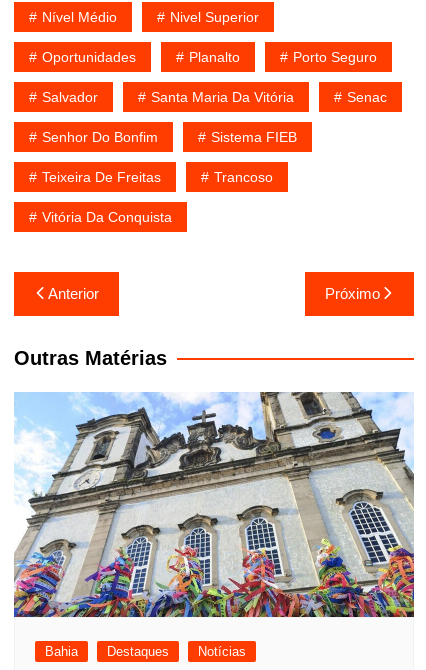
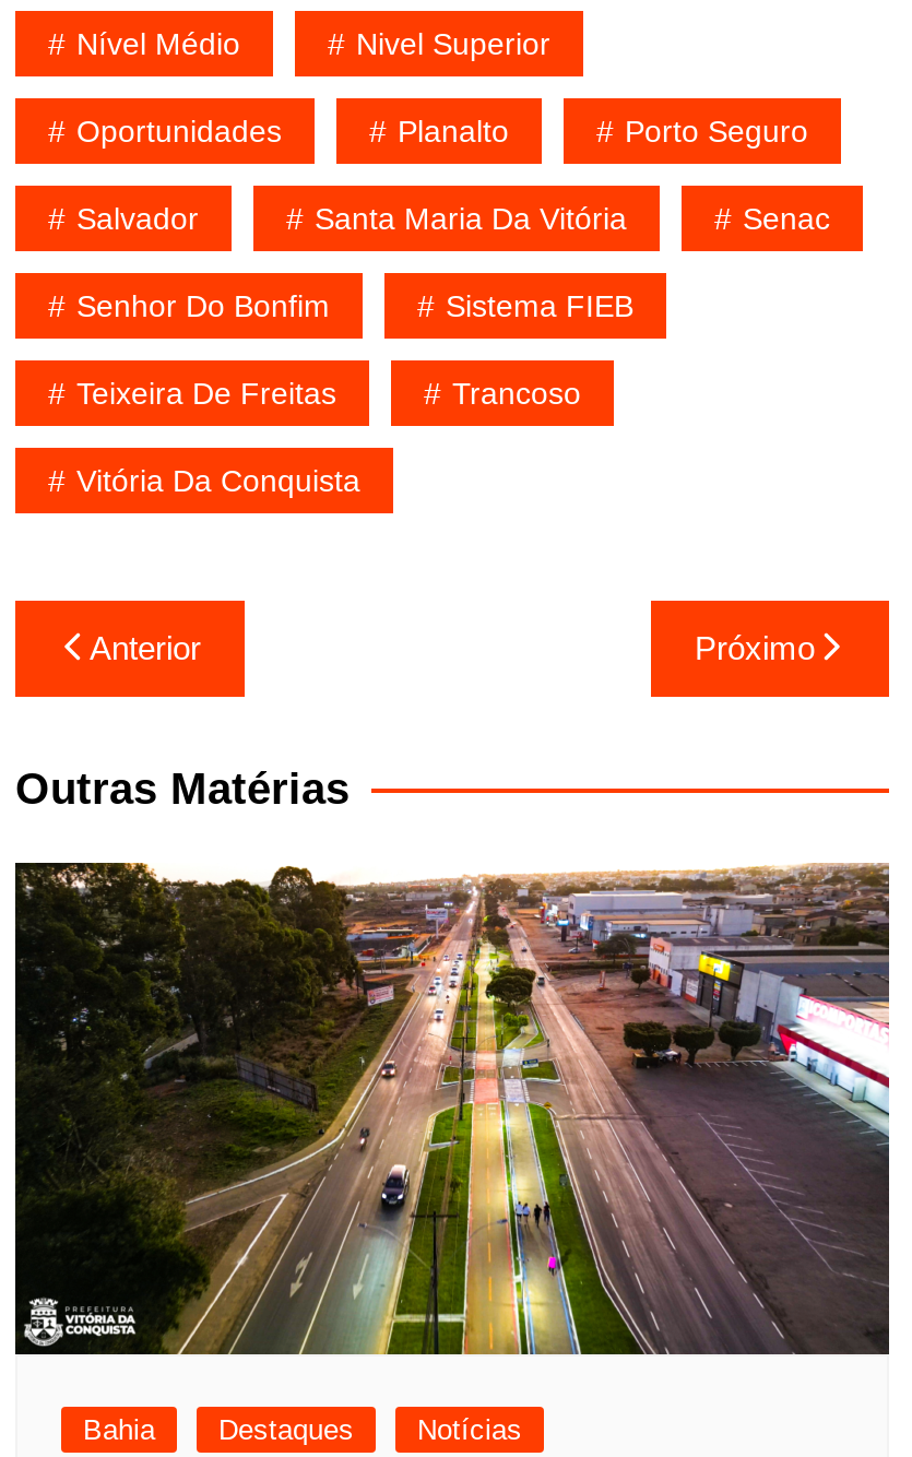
- [image]
+ [image]
